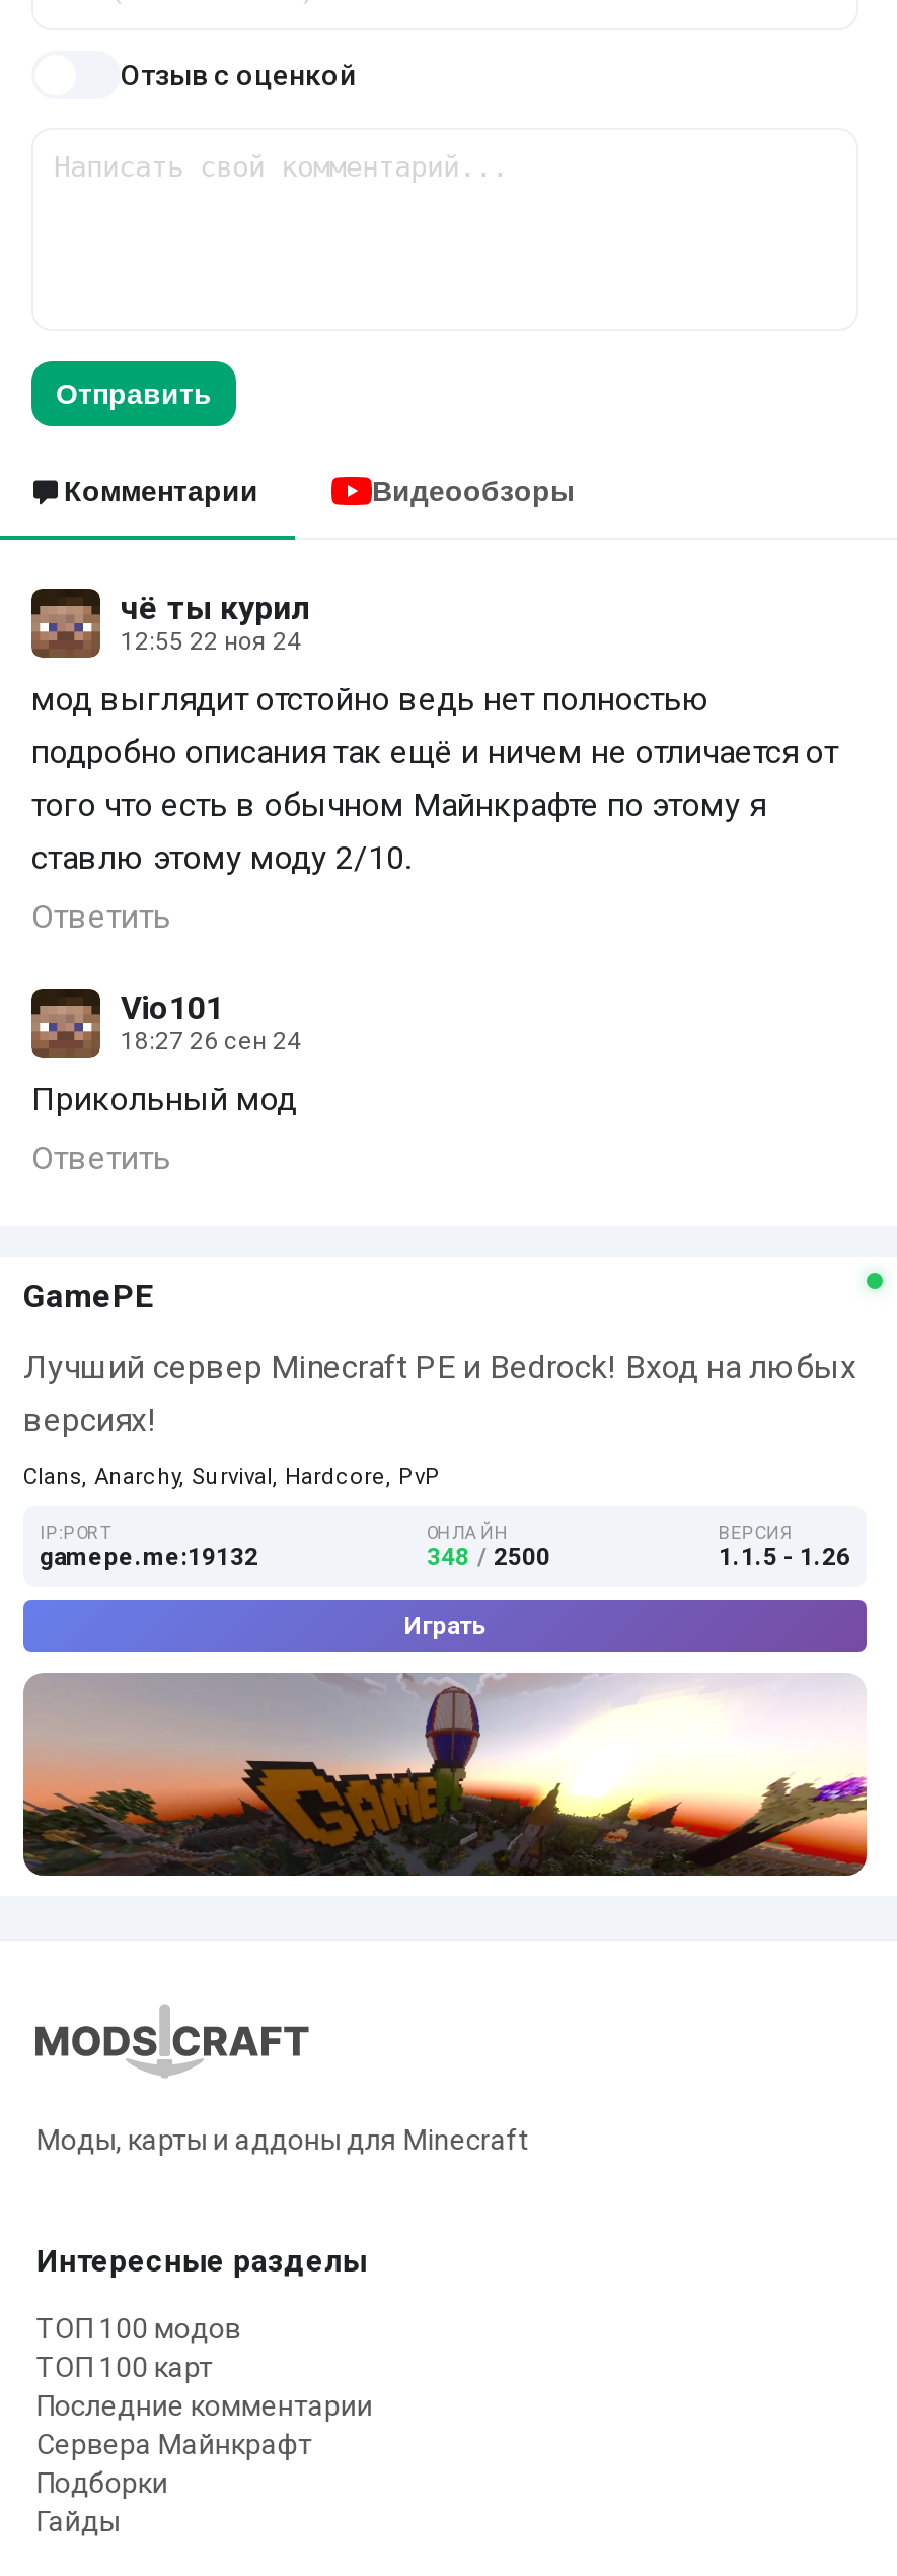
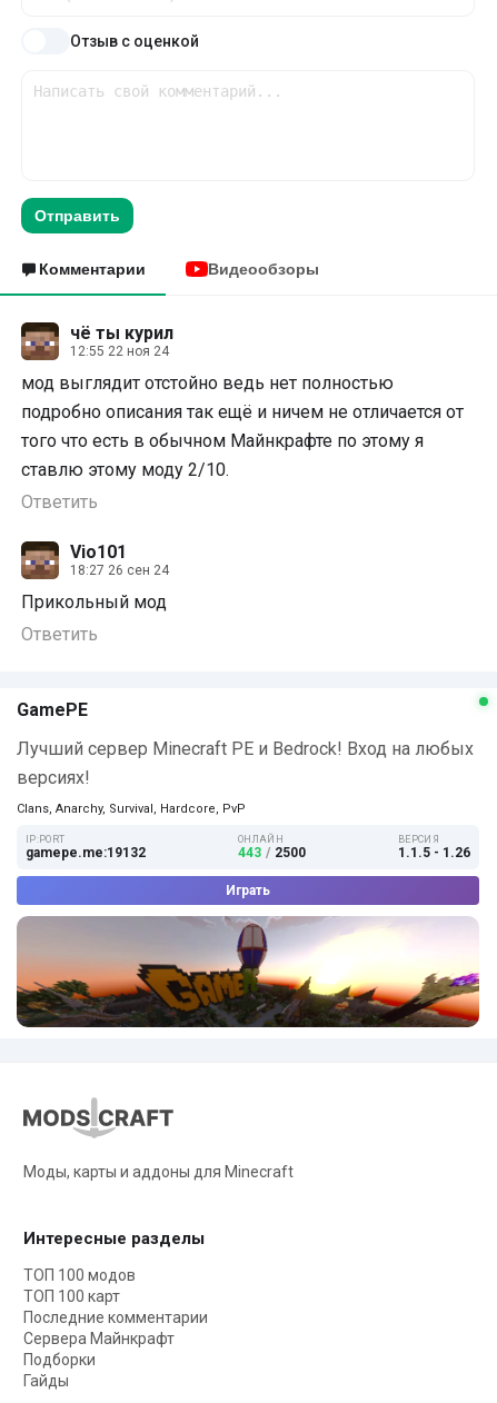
- 348 / 2500
+ 443 / 2500
